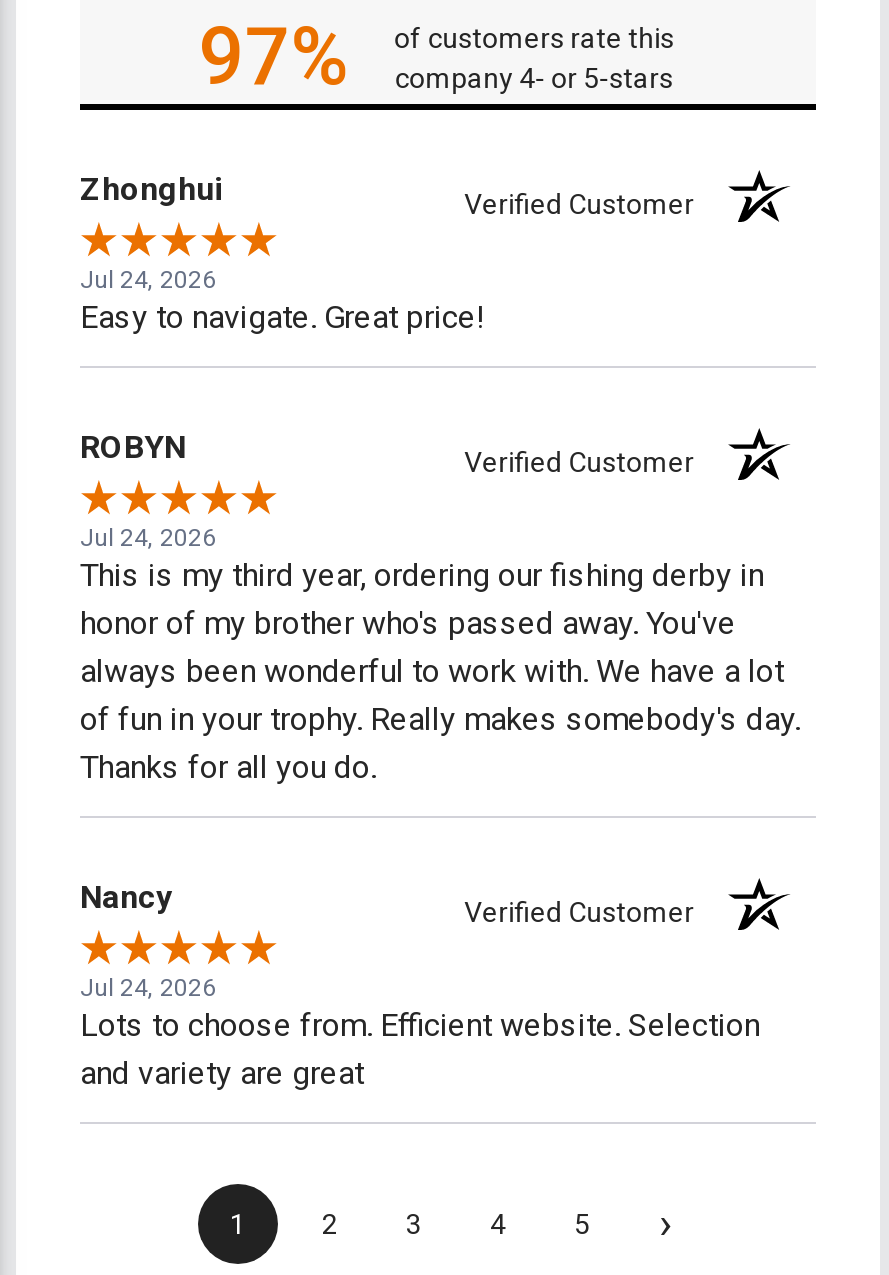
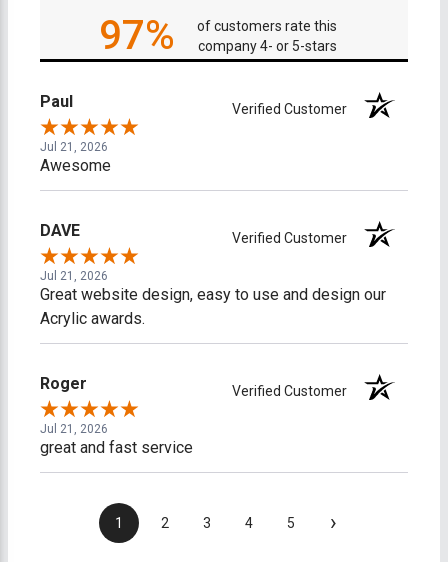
- Zhonghui
+ Paul

- Jul 24, 2026
- Easy to navigate. Great price!
+ Jul 21, 2026
+ Awesome

- ROBYN
+ DAVE

- Jul 24, 2026
- This is my third year, ordering our fishing derby in
- honor of my brother who's passed away. You've
- always been wonderful to work with. We have a lot
- of fun in your trophy. Really makes somebody's day.
- Thanks for all you do.
+ Jul 21, 2026
+ Great website design, easy to use and design our
+ Acrylic awards.

- Nancy
+ Roger

- Jul 24, 2026
- Lots to choose from. Efficient website. Selection
- and variety are great
+ Jul 21, 2026
+ great and fast service
